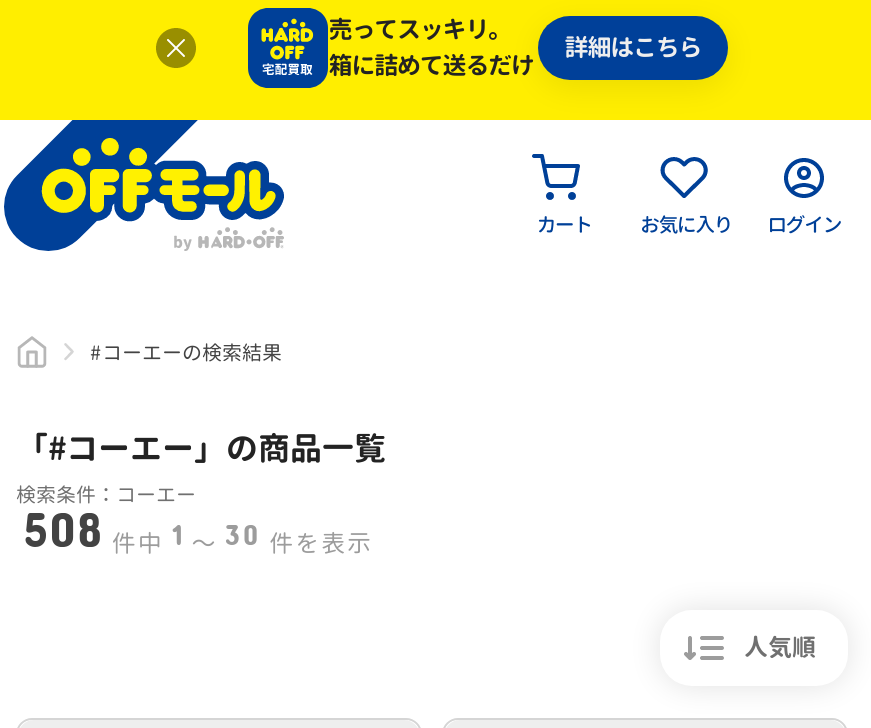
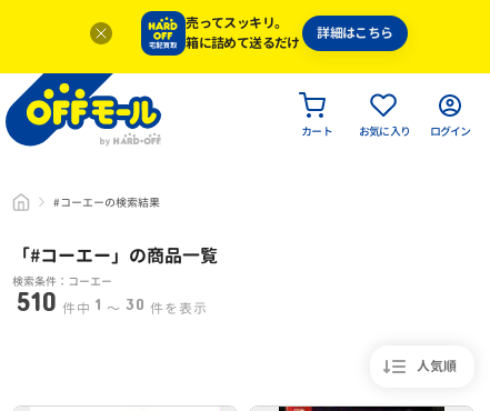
- 508 件中 1 〜 30 件を表示
+ 510 件中 1 〜 30 件を表示
